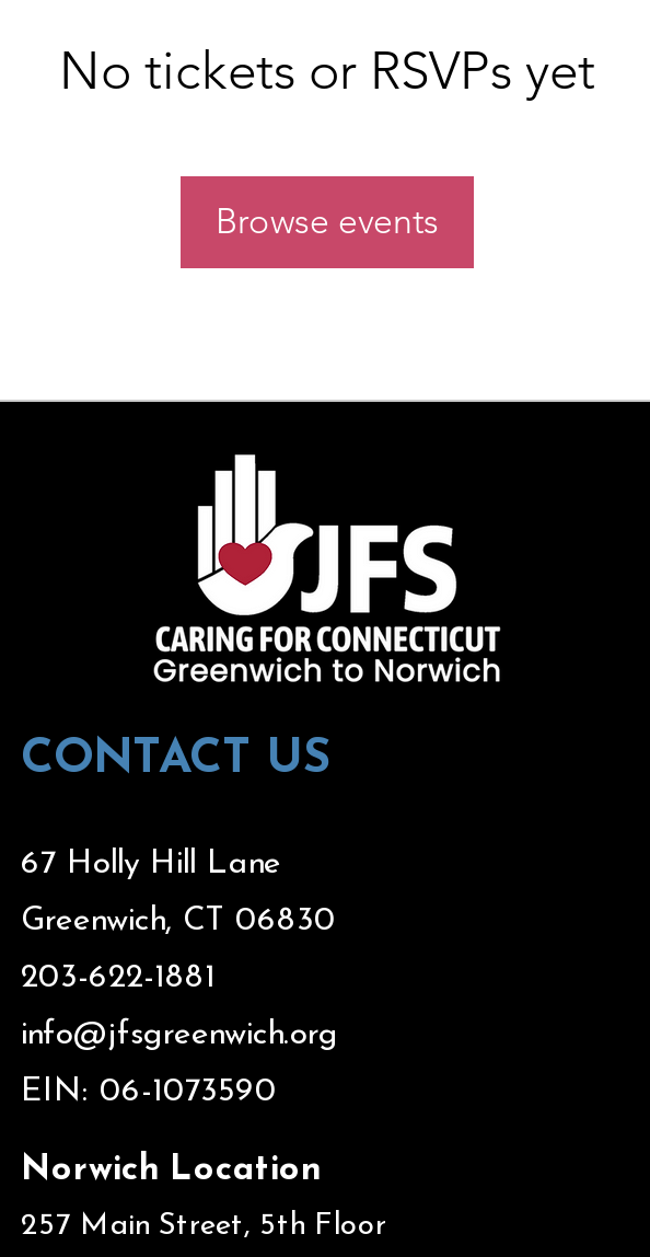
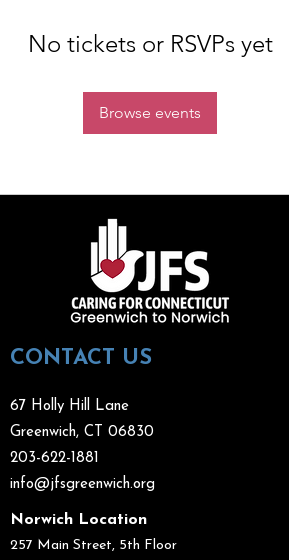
- EIN: 06-1073590
